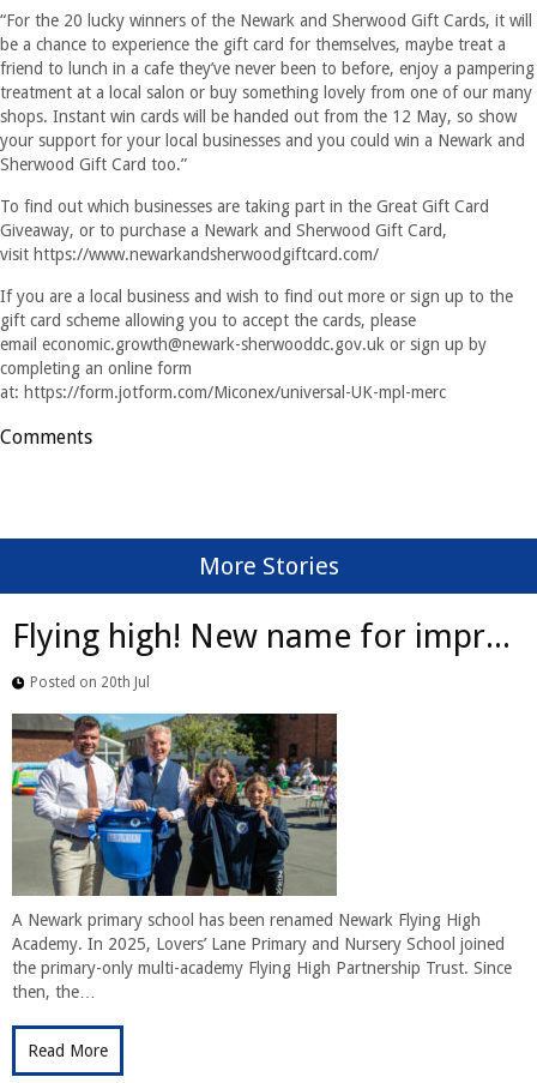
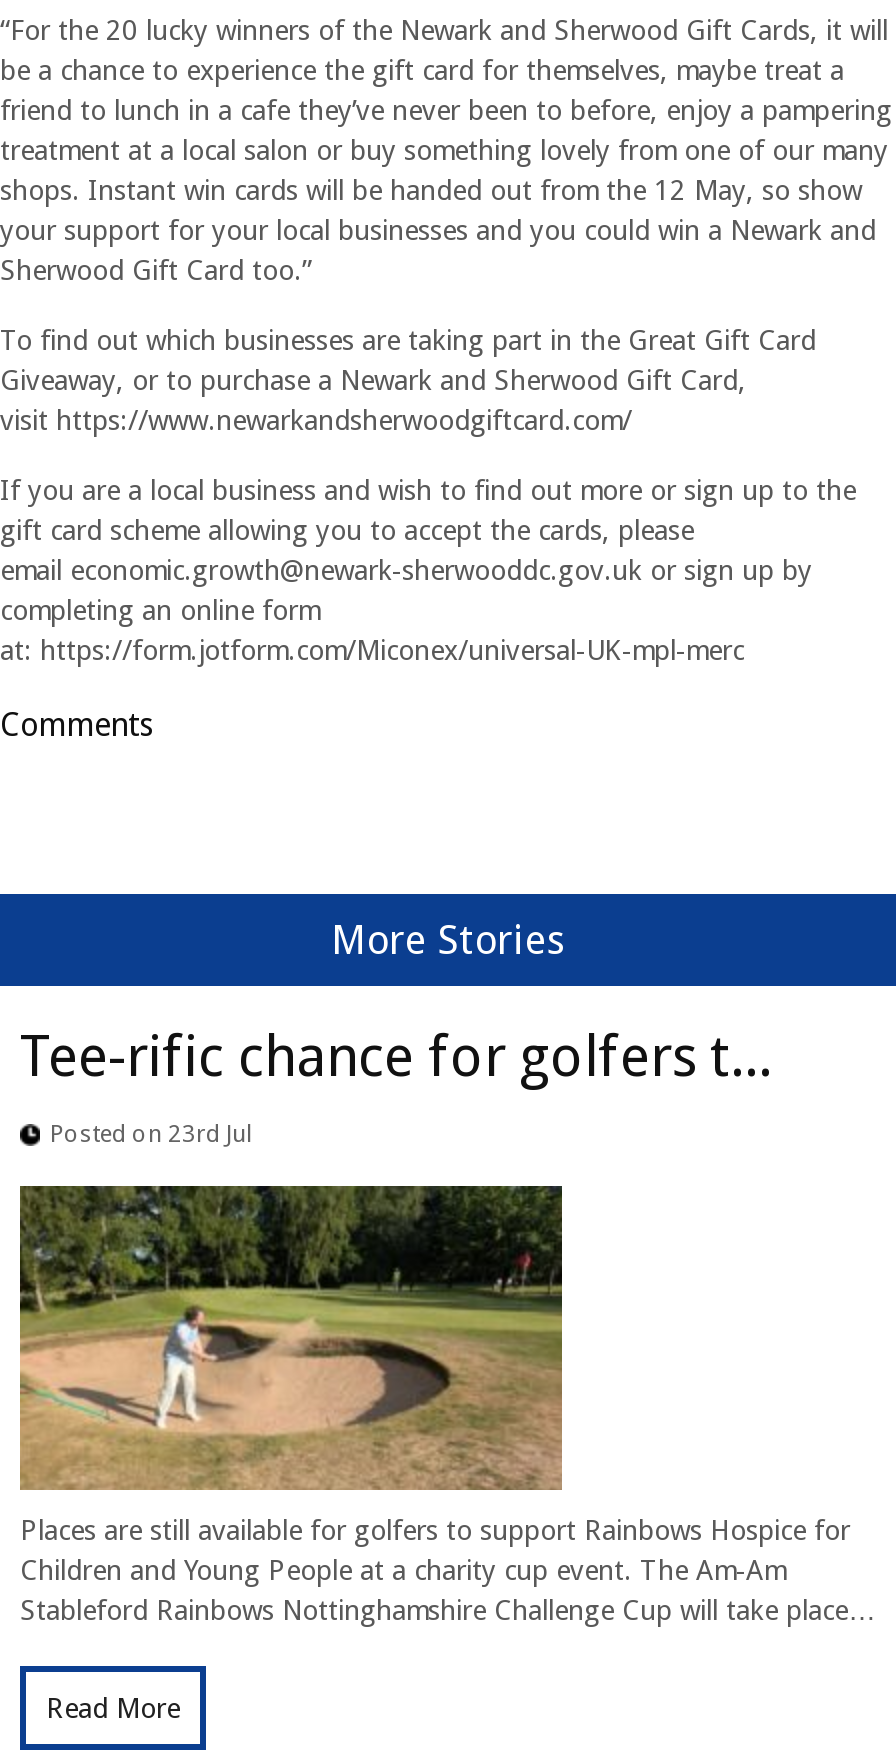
- Flying high! New name for impr...
+ Tee-rific chance for golfers t...

- Posted on 20th Jul
+ Posted on 23rd Jul

- [image]
- A Newark primary school has been renamed Newark Flying High
- Academy. In 2025, Lovers’ Lane Primary and Nursery School joined
- the primary-only multi-academy Flying High Partnership Trust. Since
- then, the…
+ [image]
+ Places are still available for golfers to support Rainbows Hospice for
+ Children and Young People at a charity cup event. The Am-Am
+ Stableford Rainbows Nottinghamshire Challenge Cup will take place…
